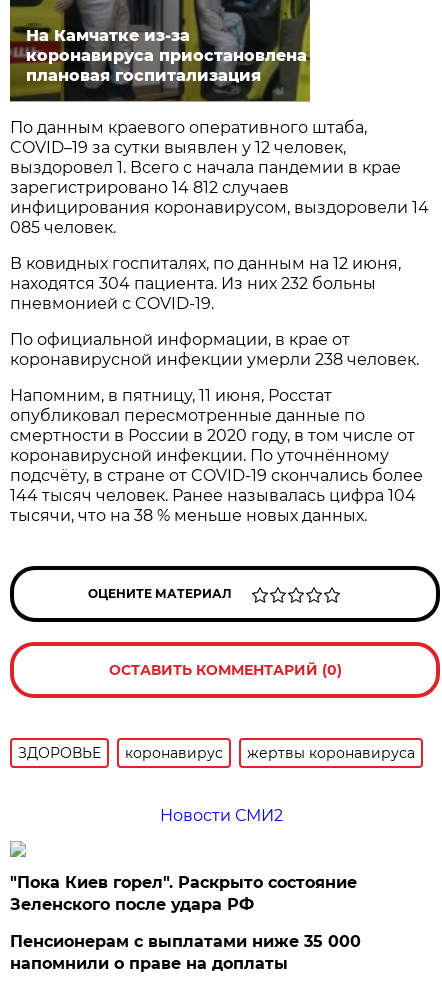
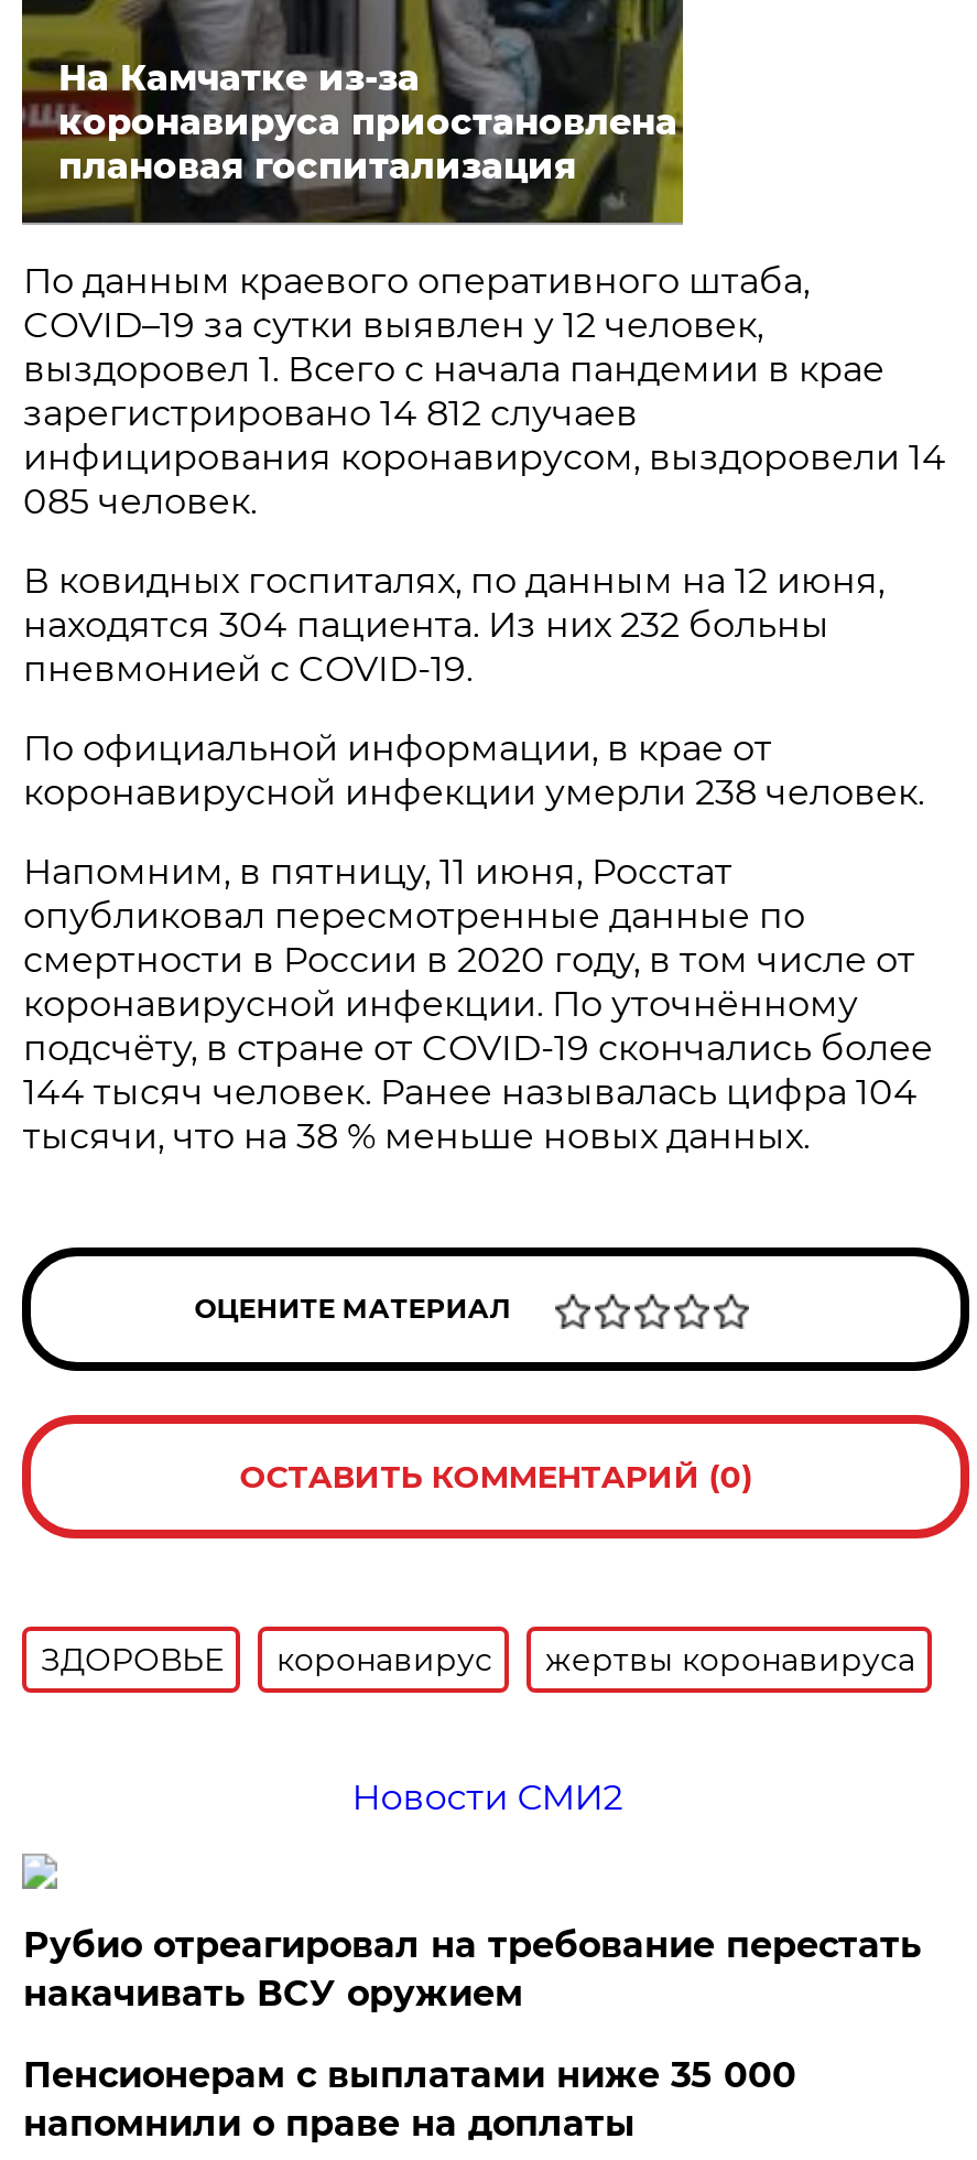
- "Пока Киев горел". Раскрыто состояние
- Зеленского после удара РФ
+ Рубио отреагировал на требование перестать
+ накачивать ВСУ оружием
